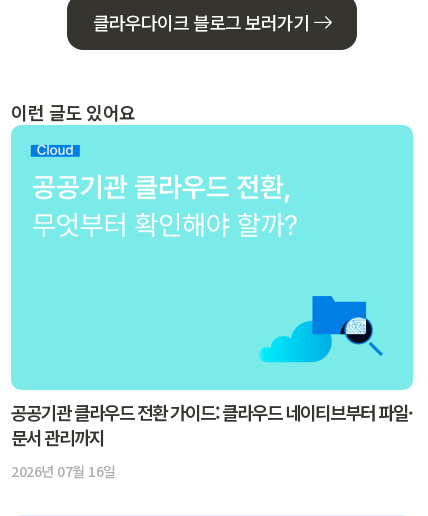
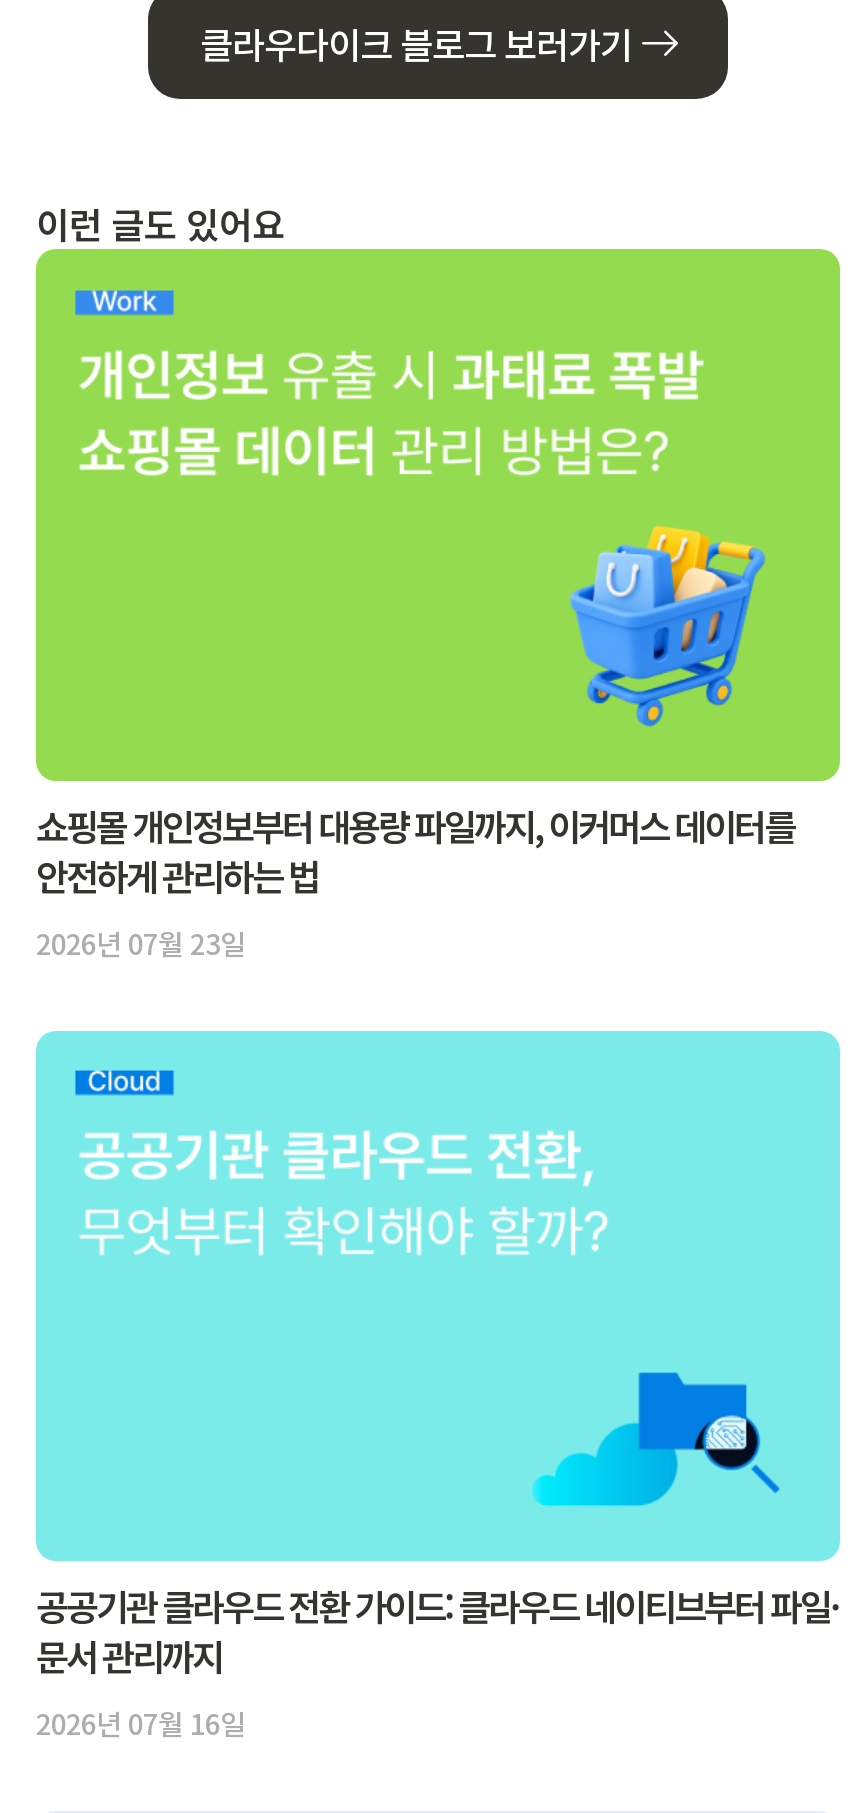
+ [image]
+ 쇼핑몰 개인정보부터 대용량 파일까지, 이커머스 데이터를
+ 안전하게 관리하는 법
+ 2026년 07월 23일
